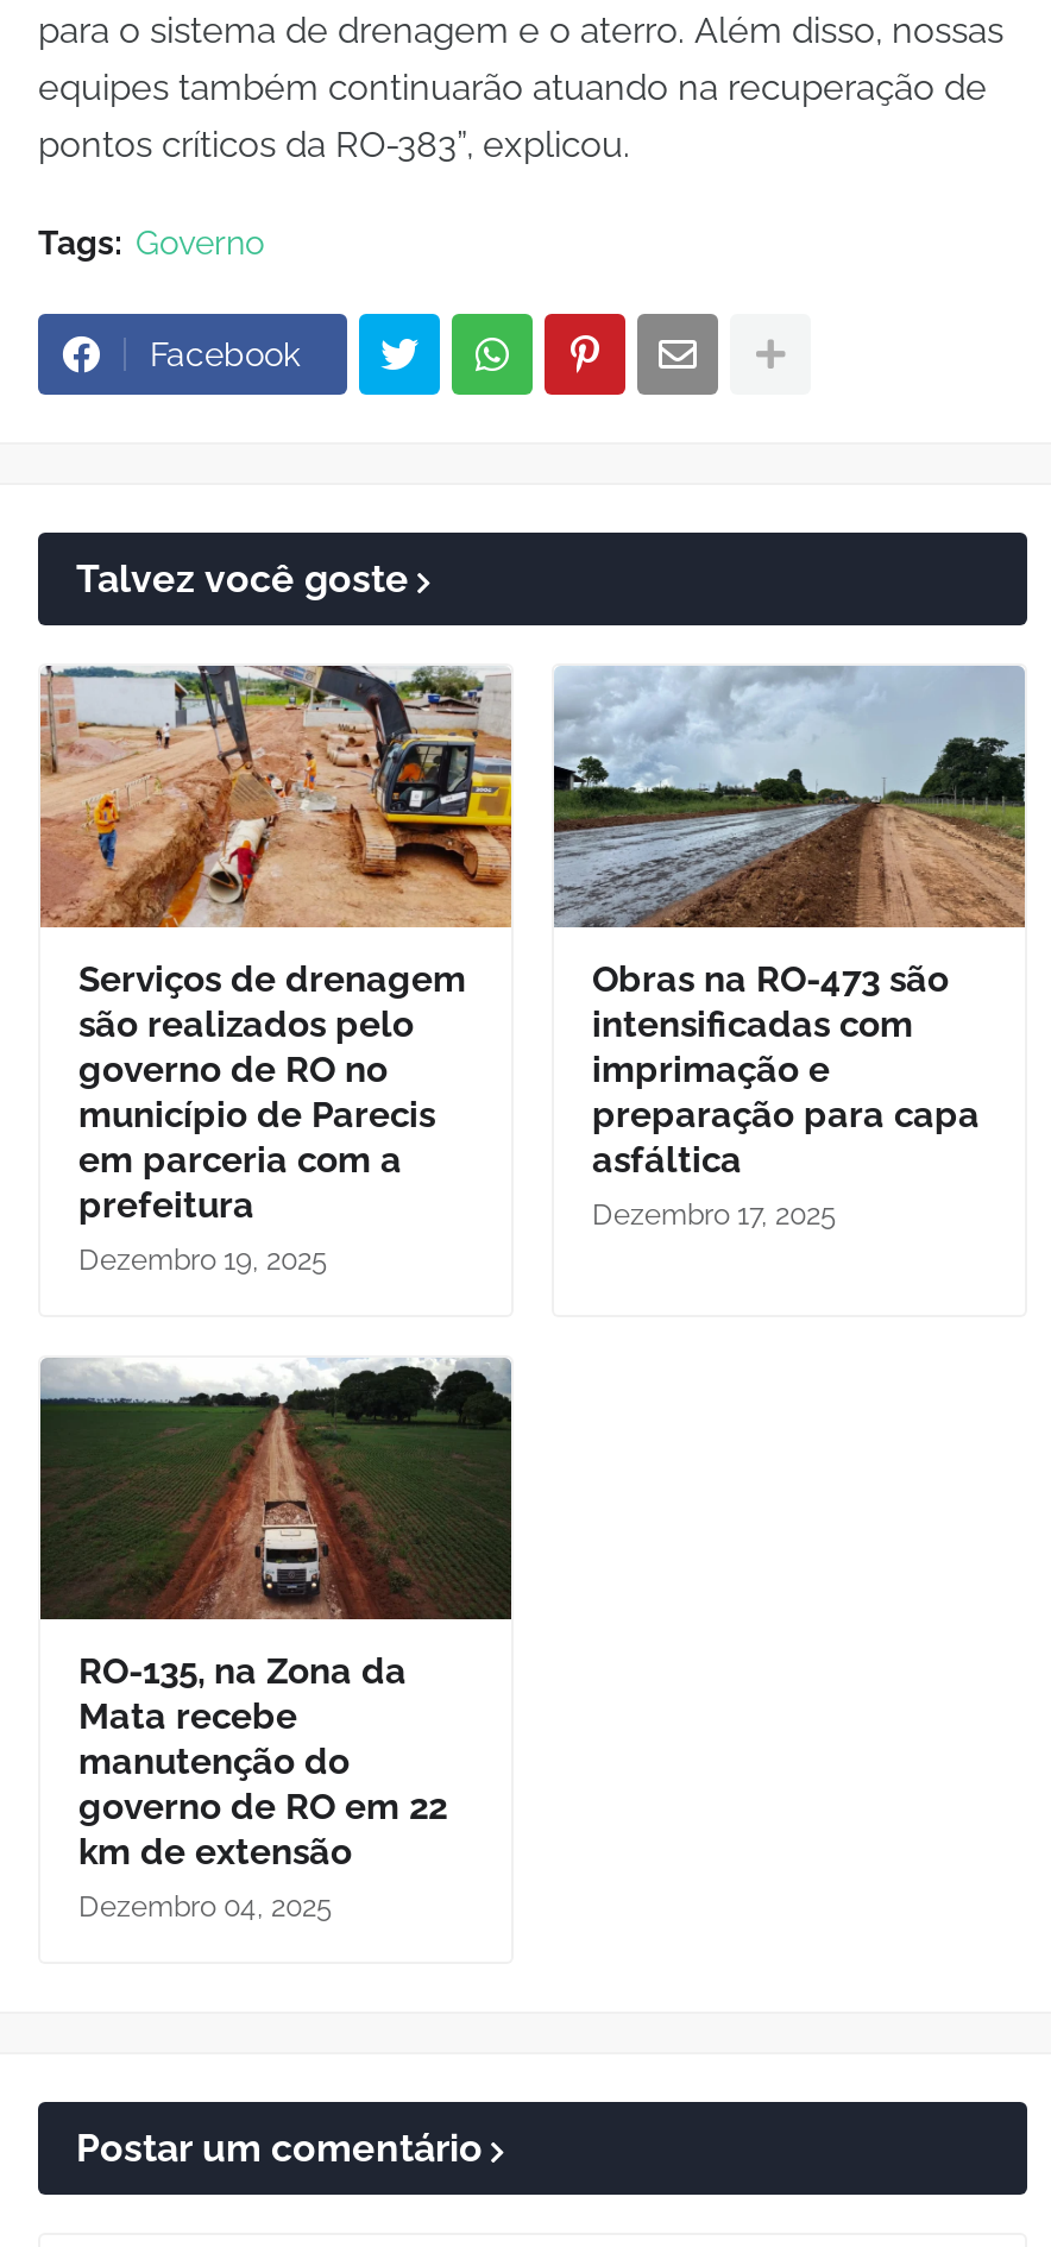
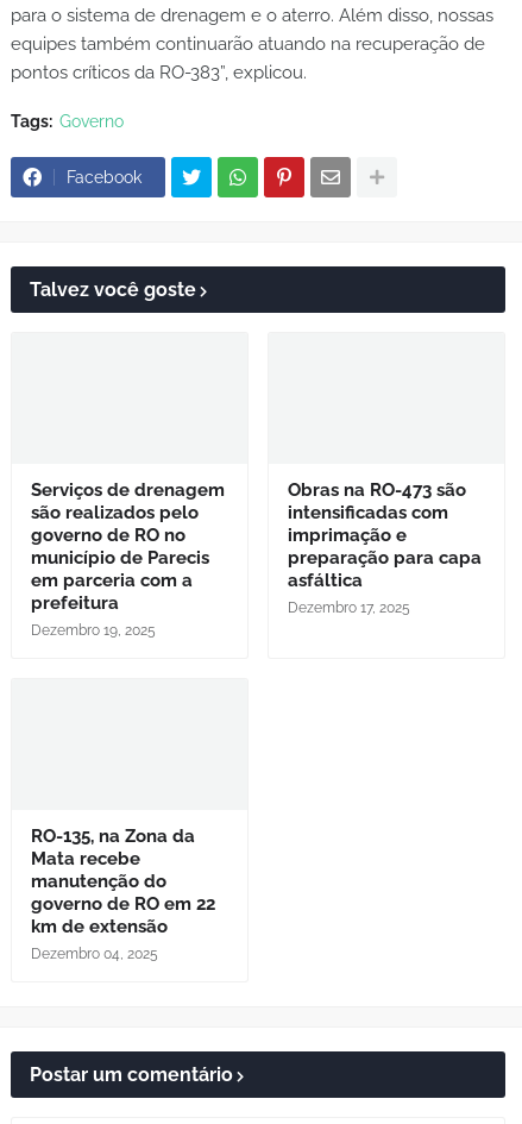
- [image]

- [image]

- [image]
